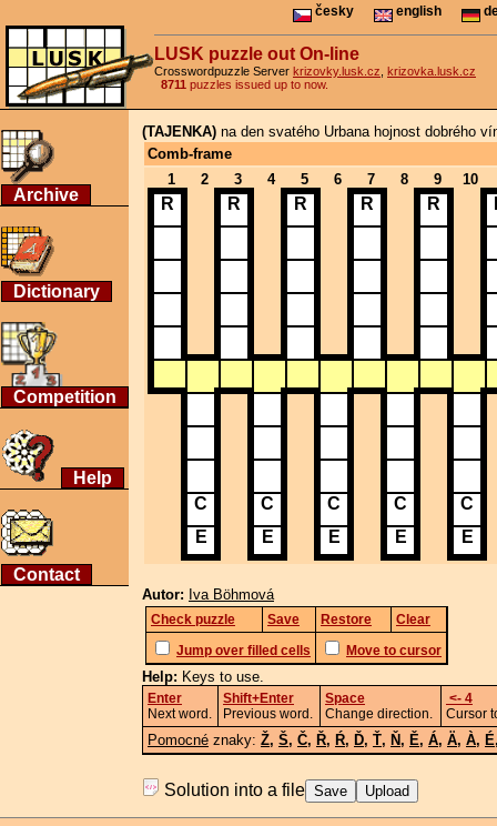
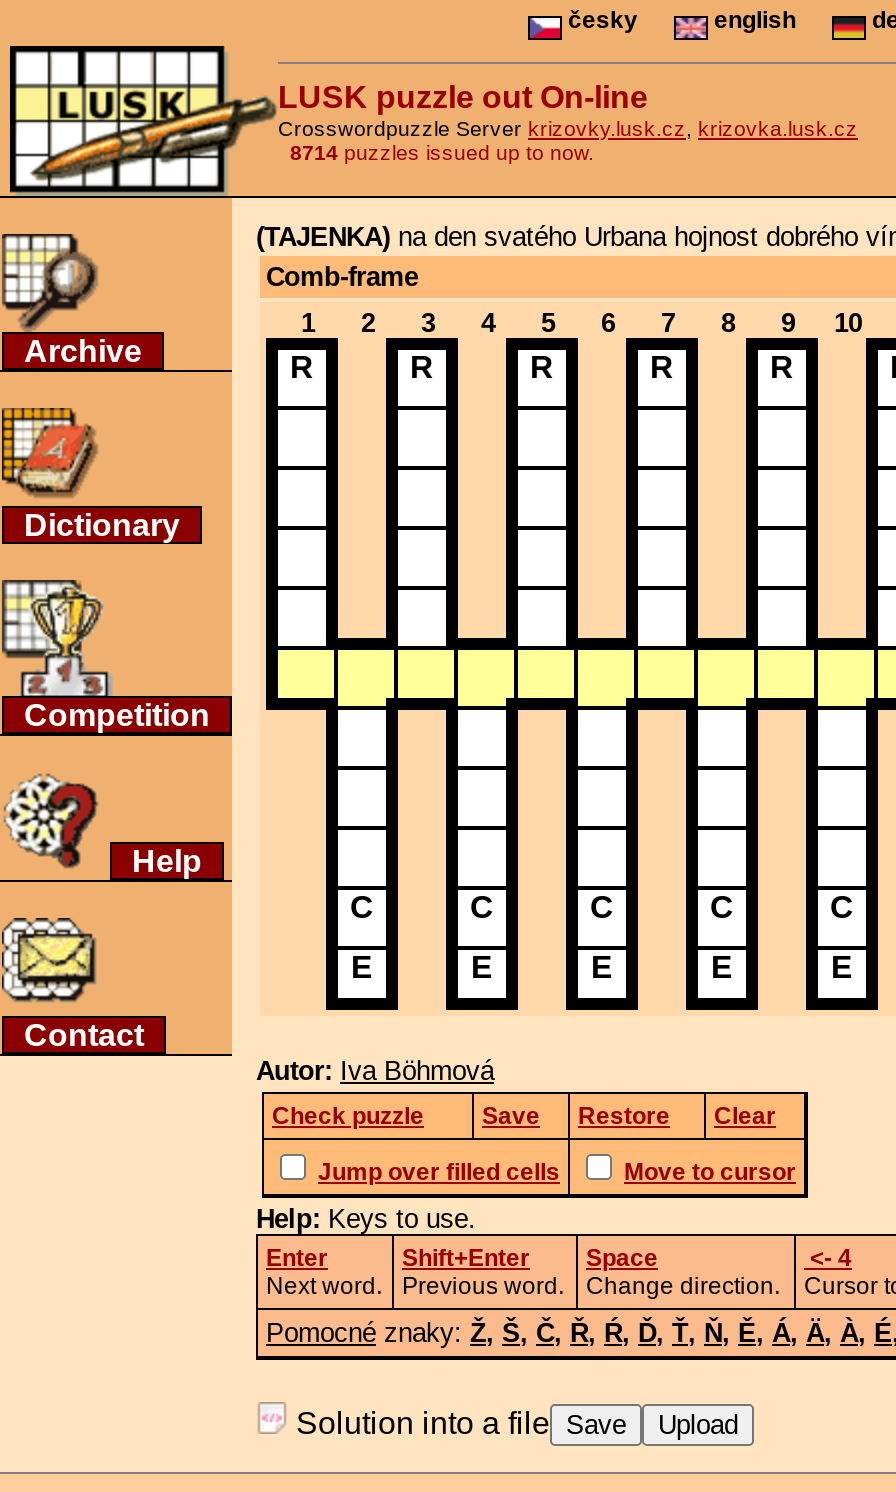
- 8711 puzzles issued up to now.
+ 8714 puzzles issued up to now.
